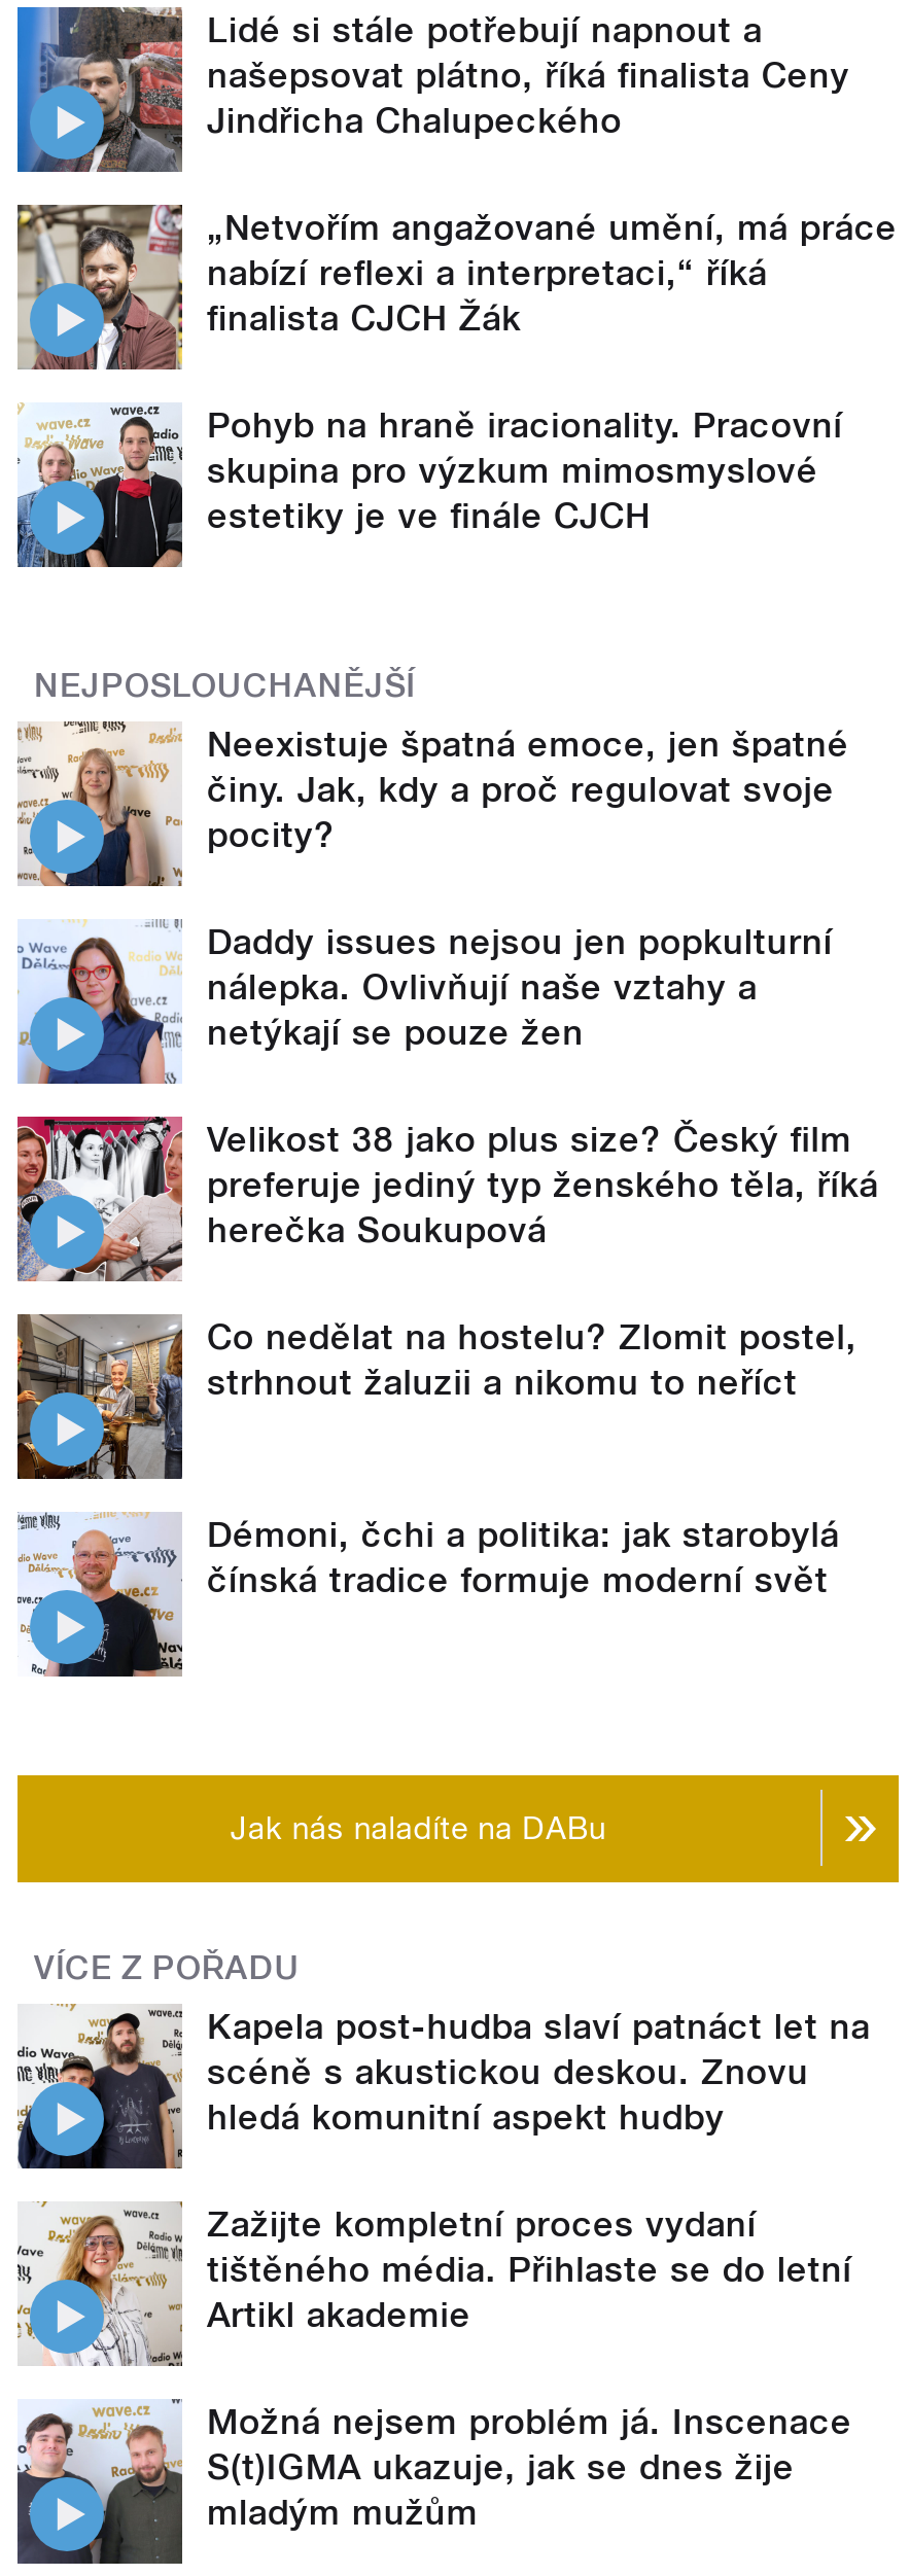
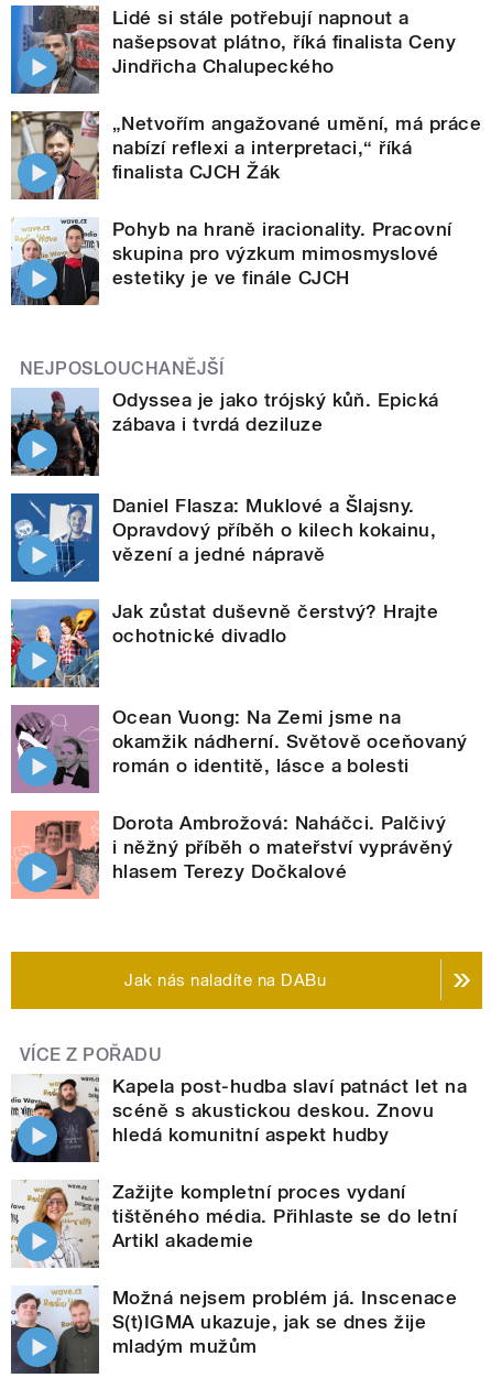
- [image]
- Neexistuje špatná emoce, jen špatné
- činy. Jak, kdy a proč regulovat svoje
- pocity?
+ [image]
+ Odyssea je jako trójský kůň. Epická
+ zábava i tvrdá deziluze

- [image]
- Daddy issues nejsou jen popkulturní
- nálepka. Ovlivňují naše vztahy a
- netýkají se pouze žen
+ [image]
+ Daniel Flasza: Muklové a Šlajsny.
+ Opravdový příběh o kilech kokainu,
+ vězení a jedné nápravě

- [image]
- Velikost 38 jako plus size? Český film
- preferuje jediný typ ženského těla, říká
- herečka Soukupová
+ [image]
+ Jak zůstat duševně čerstvý? Hrajte
+ ochotnické divadlo

- [image]
- Co nedělat na hostelu? Zlomit postel,
- strhnout žaluzii a nikomu to neříct
+ [image]
+ Ocean Vuong: Na Zemi jsme na
+ okamžik nádherní. Světově oceňovaný
+ román o identitě, lásce a bolesti

- [image]
- Démoni, čchi a politika: jak starobylá
- čínská tradice formuje moderní svět
+ [image]
+ Dorota Ambrožová: Naháčci. Palčivý
+ i něžný příběh o mateřství vyprávěný
+ hlasem Terezy Dočkalové
